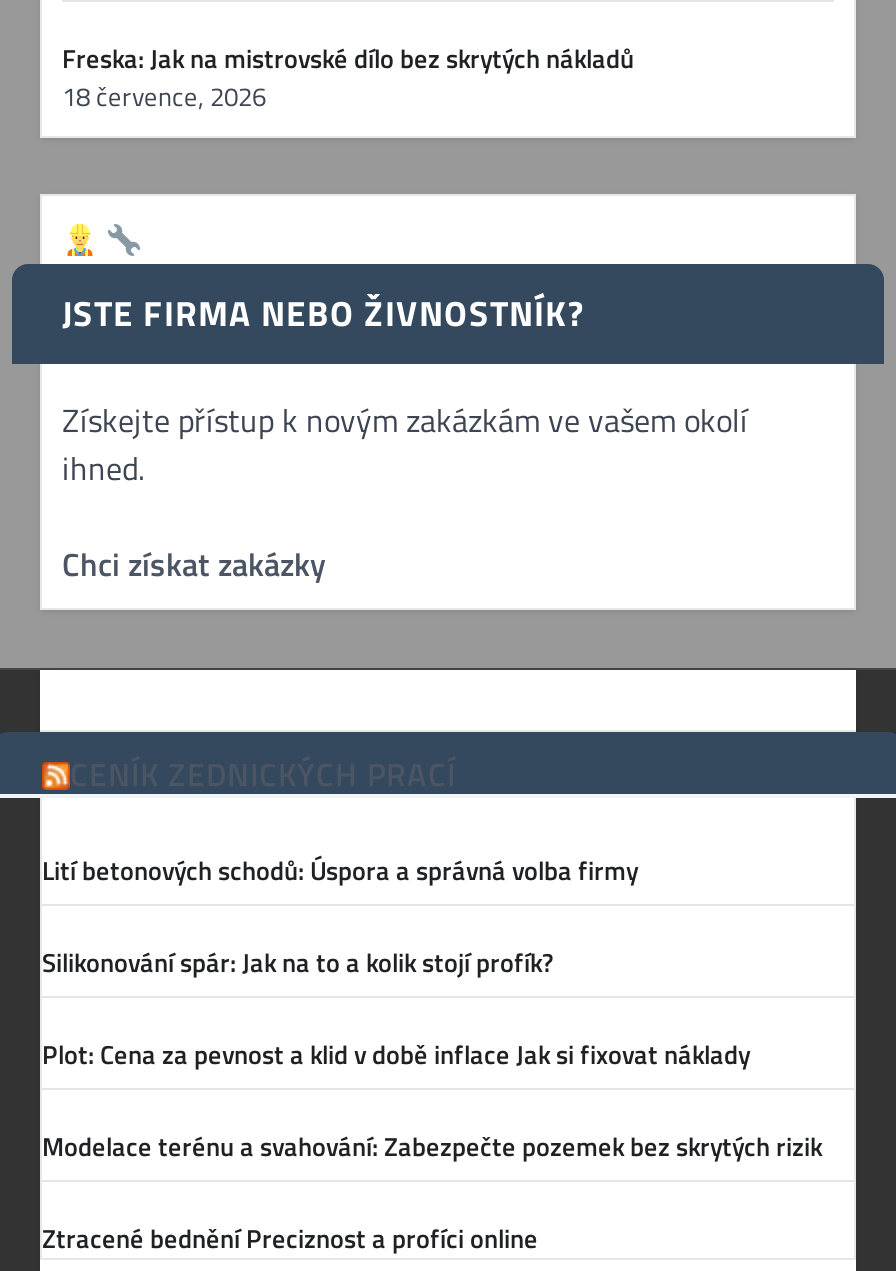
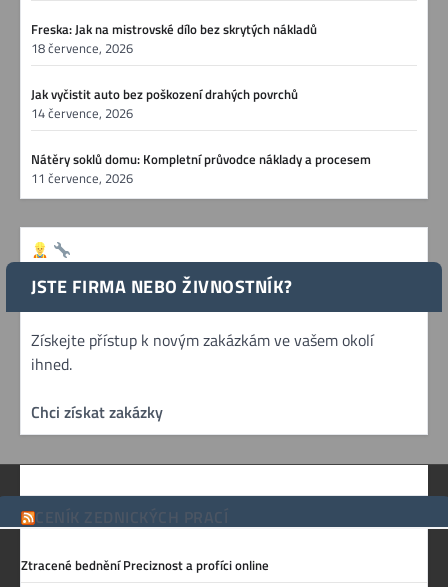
+ Jak vyčistit auto bez poškození drahých povrchů
+ 14 července, 2026
+ Nátěry soklů domu: Kompletní průvodce náklady a procesem
+ 11 července, 2026

moved down: JSTE FIRMA NEBO ŽIVNOSTNÍK? | Získejte přístup k novým zakázkám ve vašem okolí | ihned. | Chci získat zakázky

- Lití betonových schodů: Úspora a správná volba firmy
- Silikonování spár: Jak na to a kolik stojí profík?
- Plot: Cena za pevnost a klid v době inflace Jak si fixovat náklady
- Modelace terénu a svahování: Zabezpečte pozemek bez skrytých rizik
